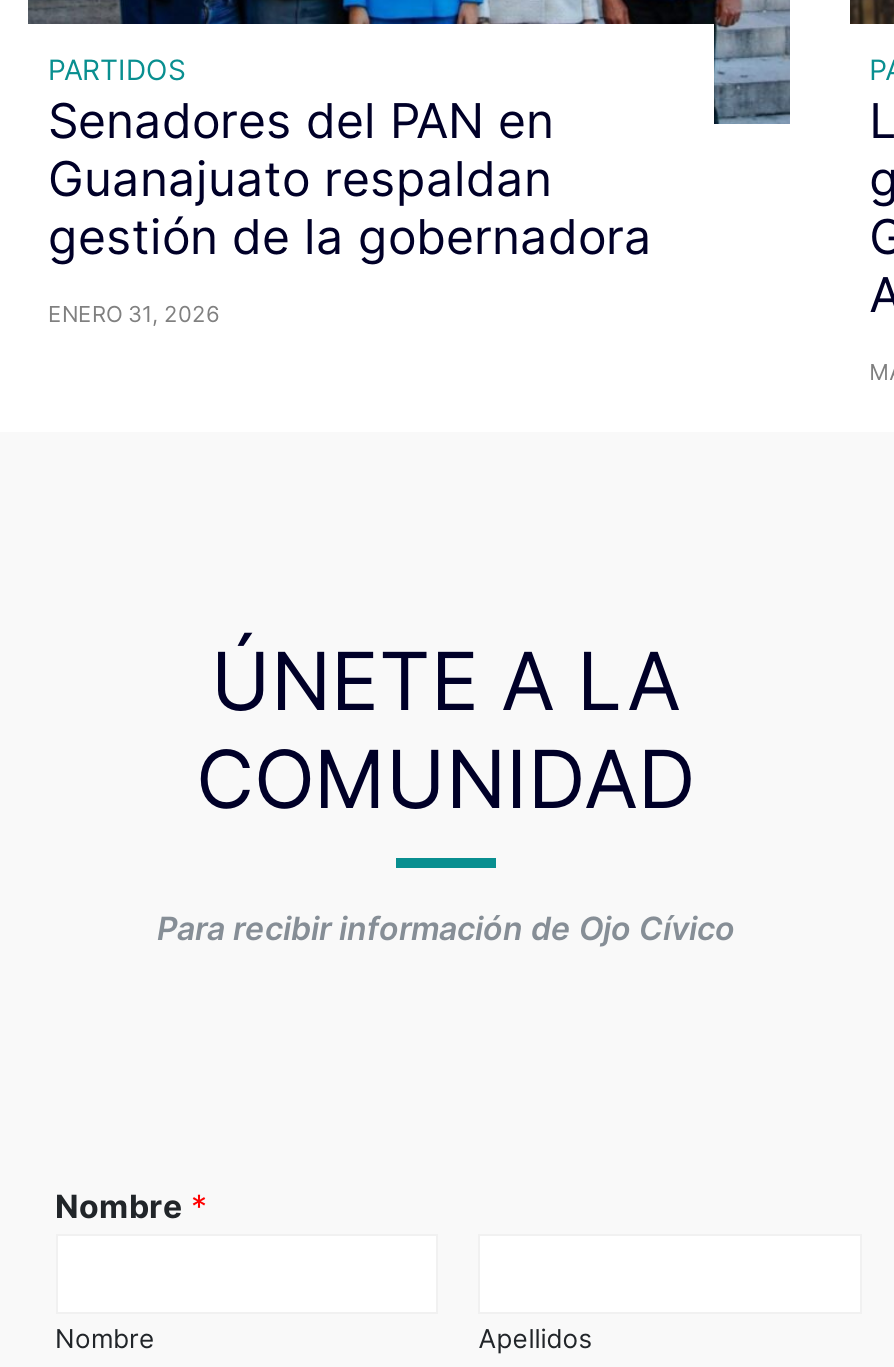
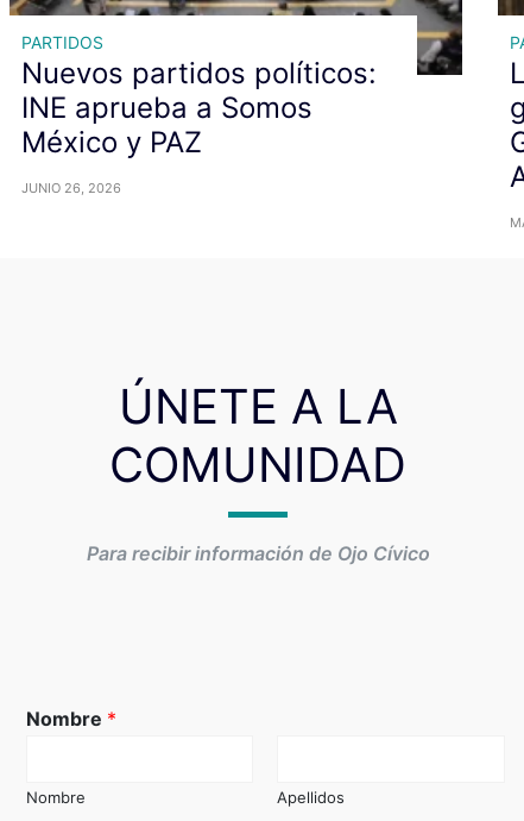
- Senadores del PAN en
- Guanajuato respaldan
- gestión de la gobernadora
+ Nuevos partidos políticos:
+ INE aprueba a Somos
+ México y PAZ

- ENERO 31, 2026
+ JUNIO 26, 2026
